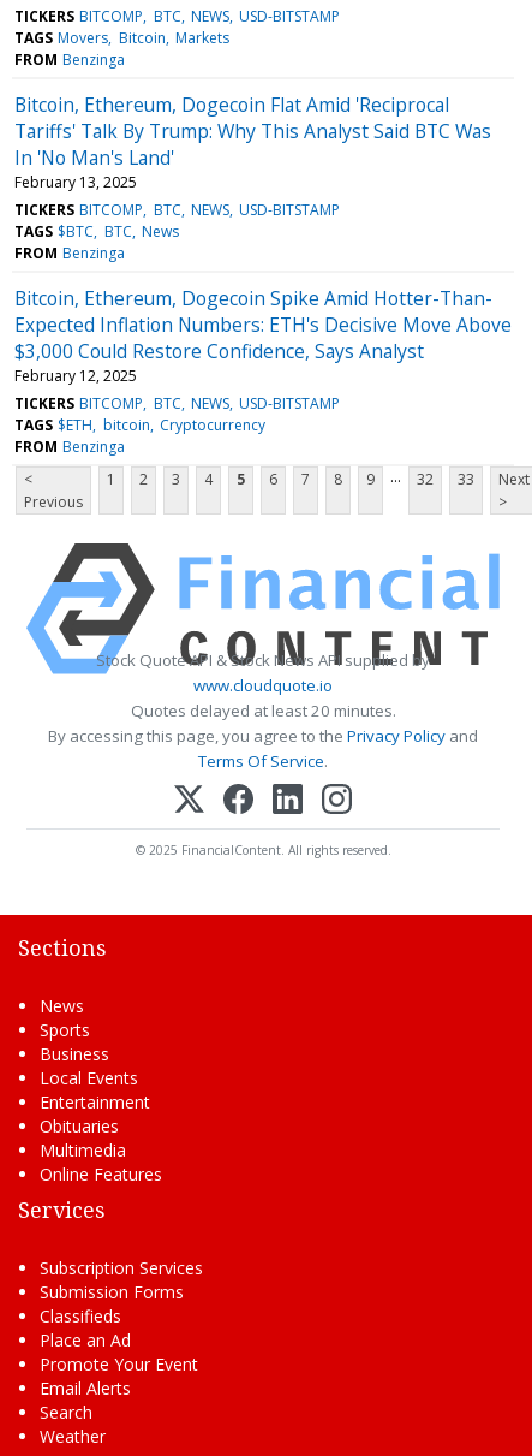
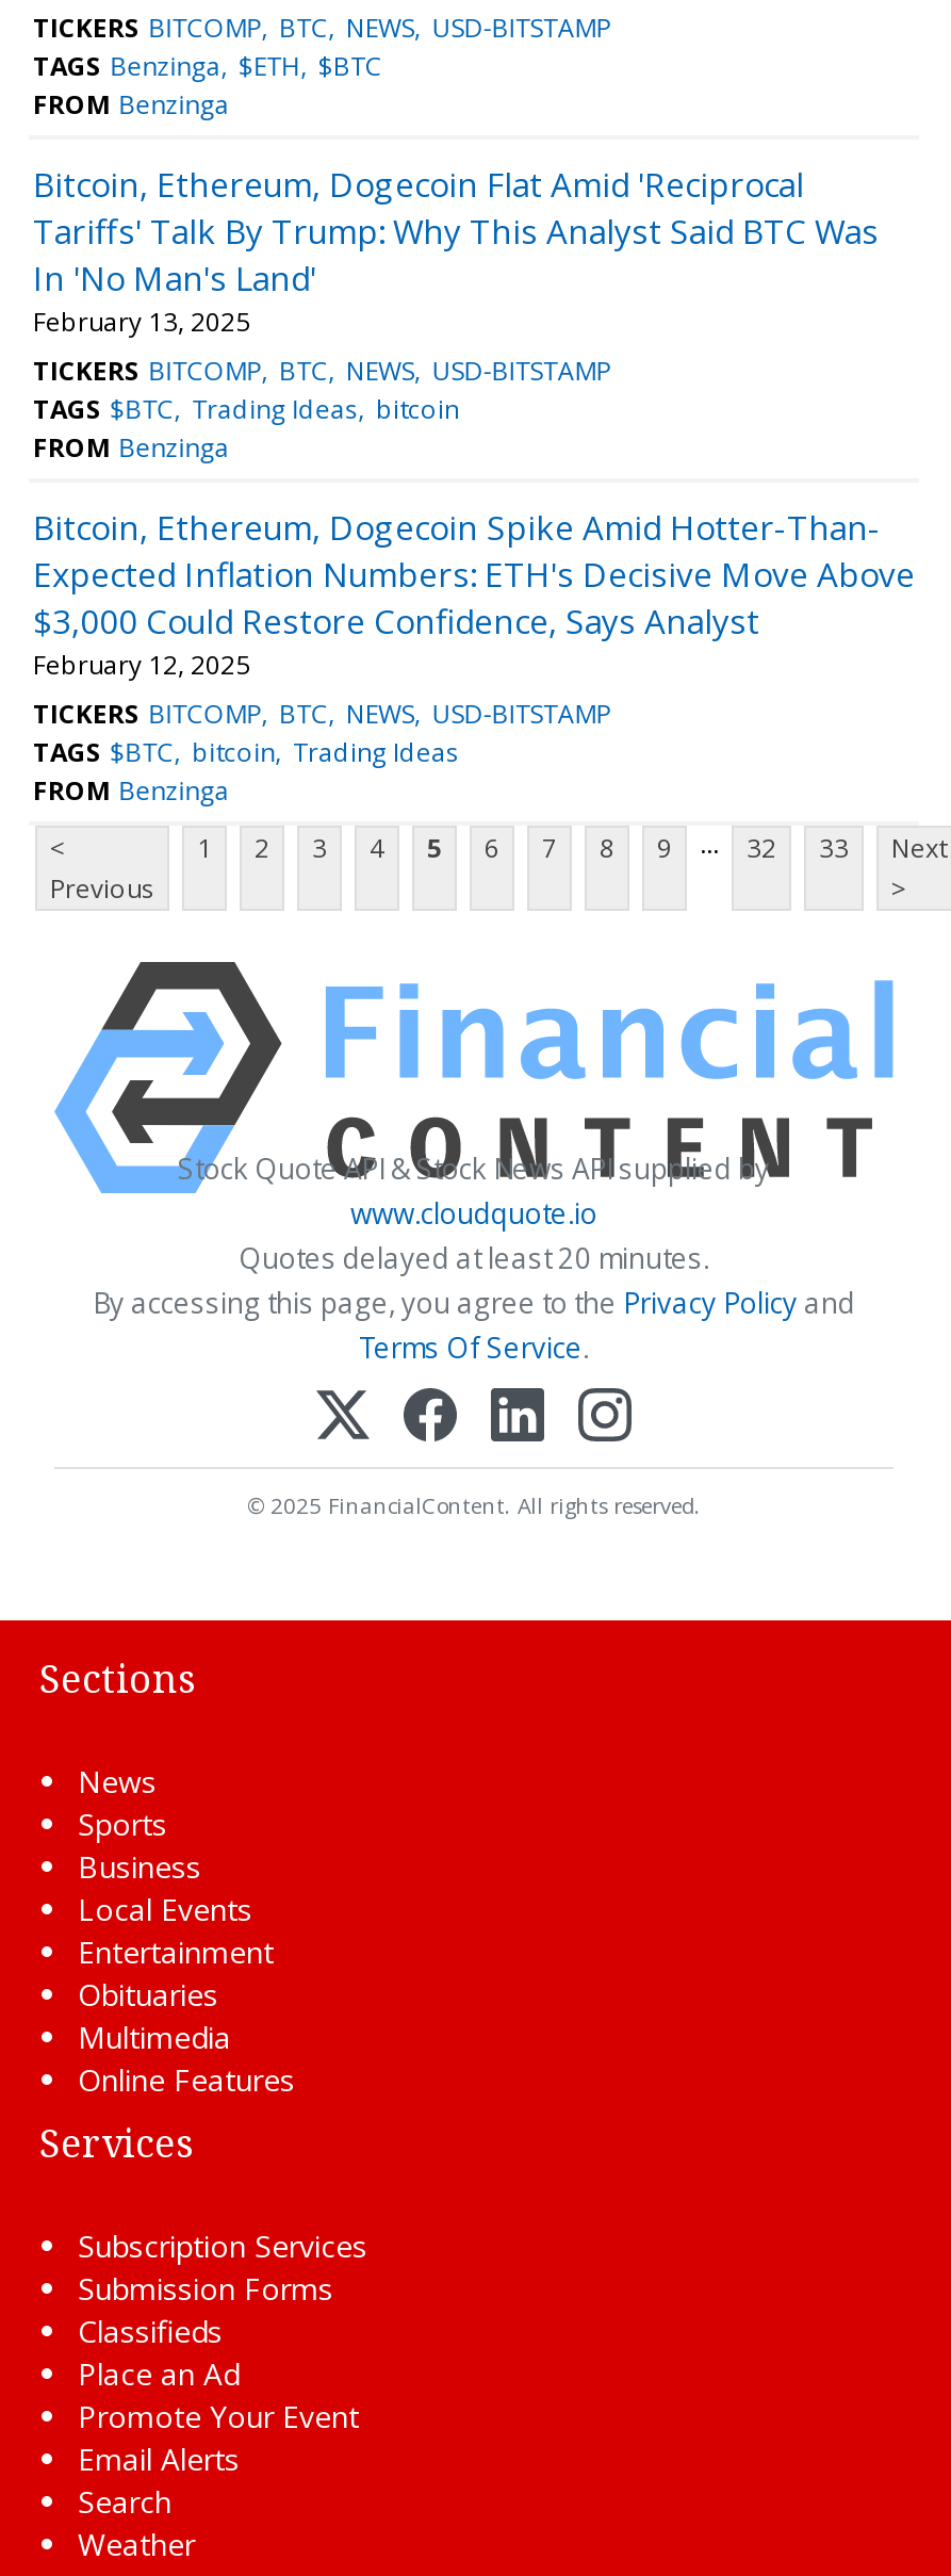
- TAGS Movers Bitcoin Markets
+ TAGS Benzinga $ETH $BTC

- TAGS $BTC BTC News
+ TAGS $BTC Trading Ideas bitcoin

- TAGS $ETH bitcoin Cryptocurrency
+ TAGS $BTC bitcoin Trading Ideas
